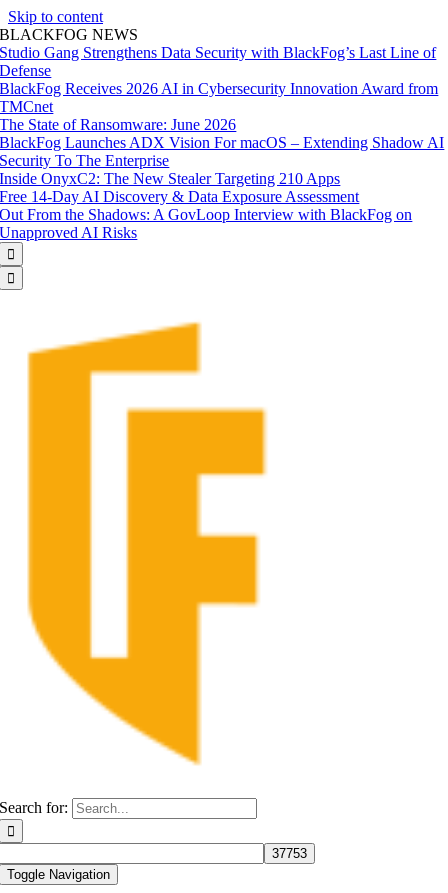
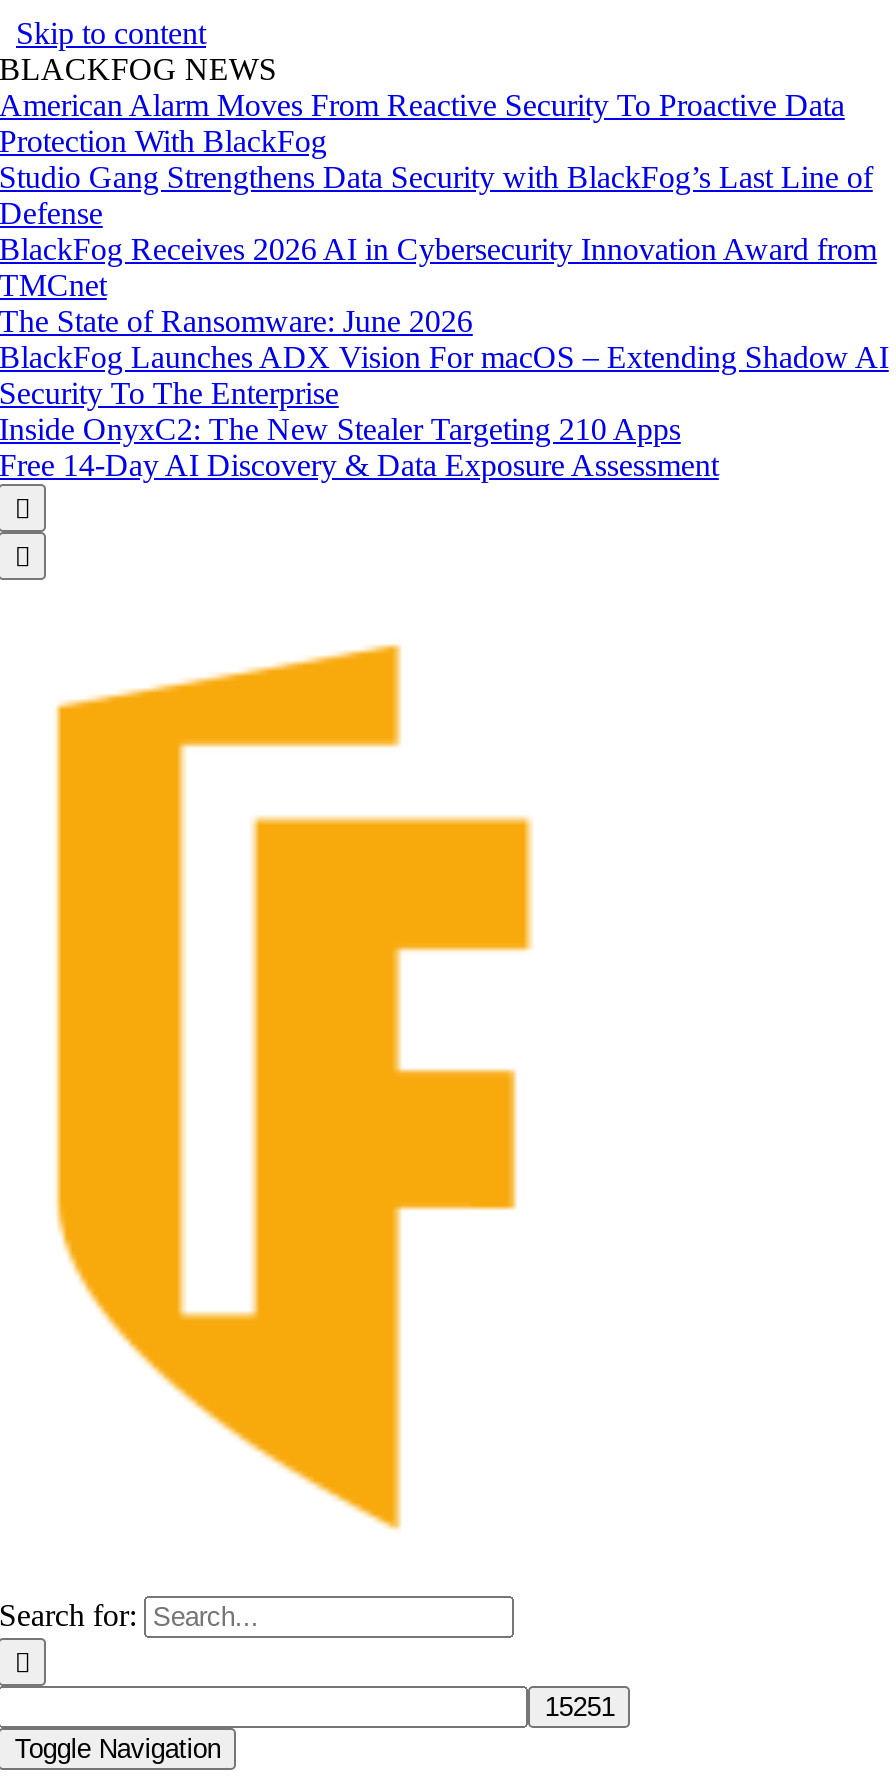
+ American Alarm Moves From Reactive Security To Proactive Data
+ Protection With BlackFog

moved down: Studio Gang Strengthens Data Security with BlackFog’s Last Line of | Defense | BlackFog Receives 2026 AI in Cybersecurity Innovation Award from | ... | Inside OnyxC2: The New Stealer Targeting 210 Apps | Free 14-Day AI Discovery & Data Exposure Assessment

- Out From the Shadows: A GovLoop Interview with BlackFog on
- Unapproved AI Risks
